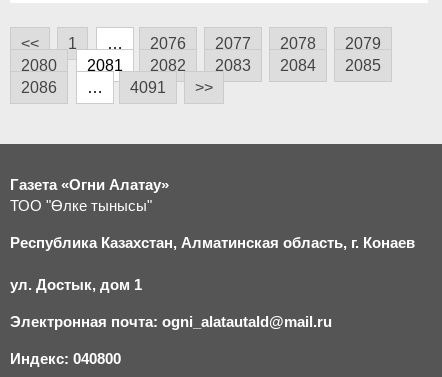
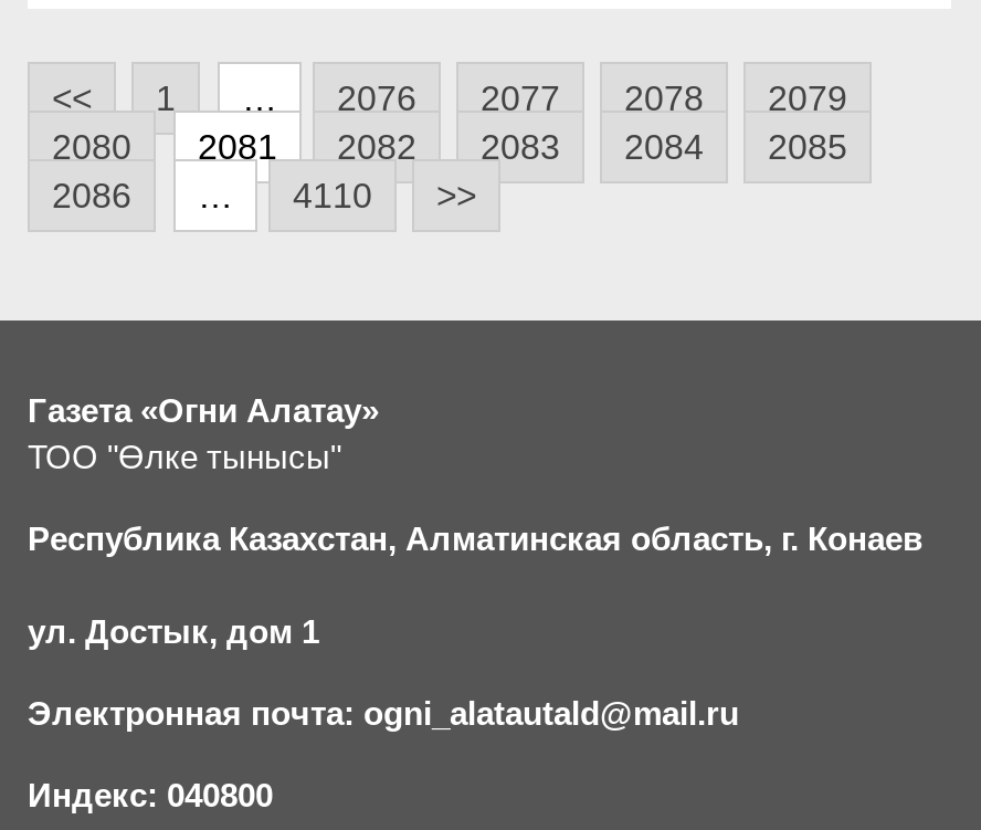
- 4091
+ 4110
